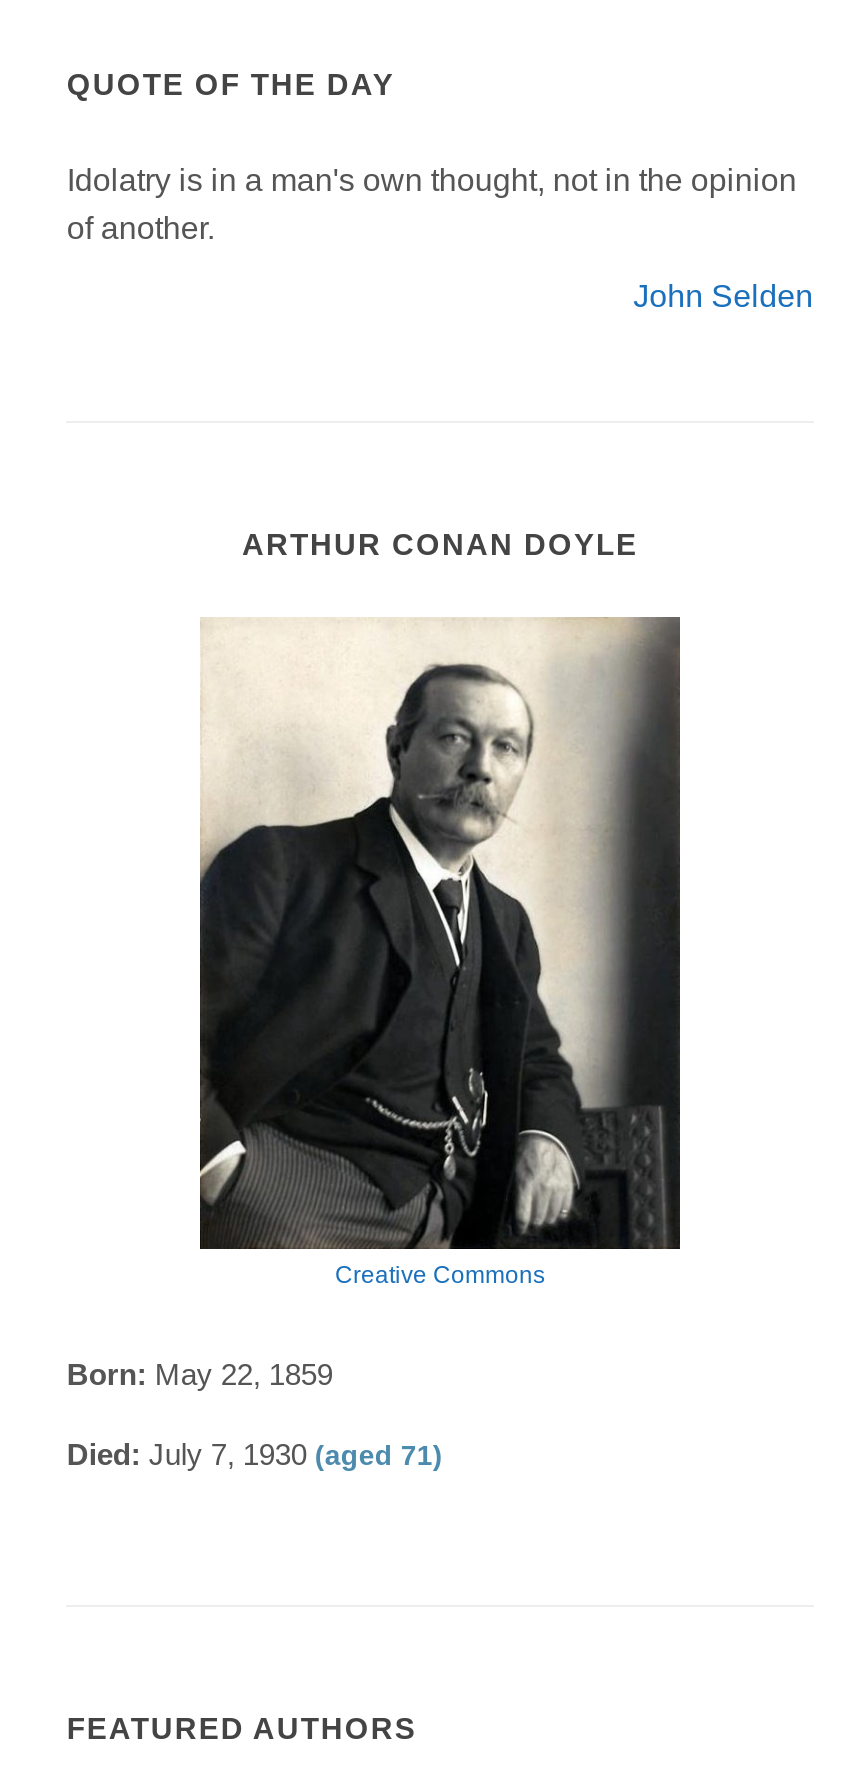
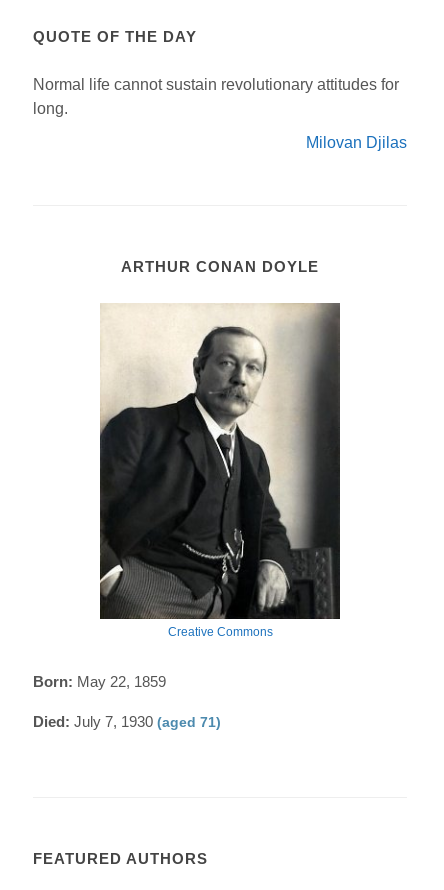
- Idolatry is in a man's own thought, not in the opinion
- of another.
+ Normal life cannot sustain revolutionary attitudes for
+ long.

- John Selden
+ Milovan Djilas
